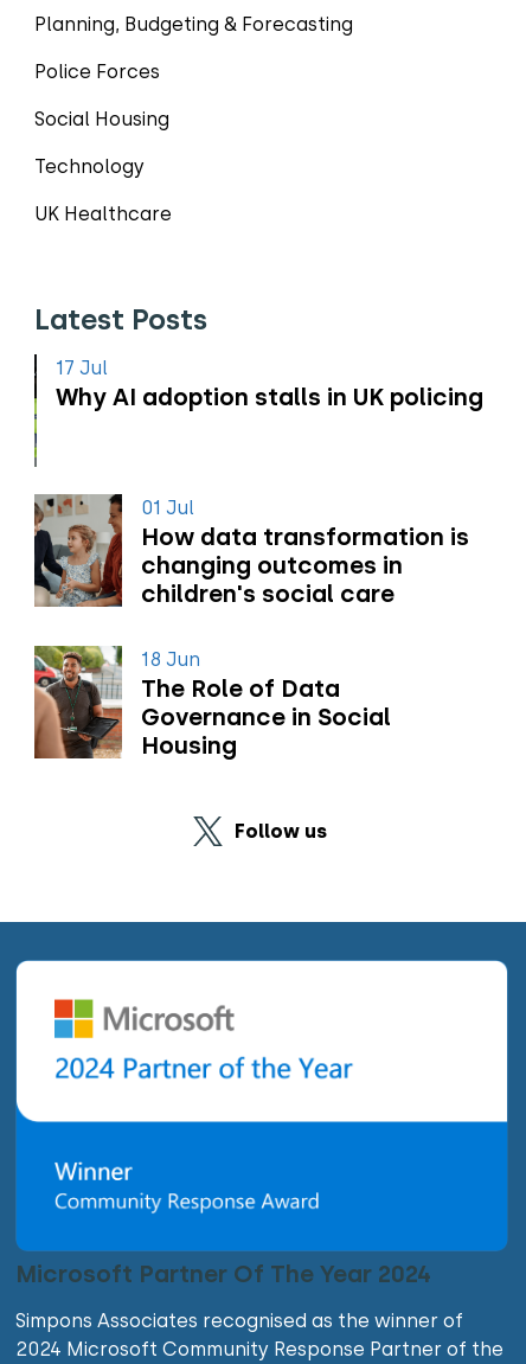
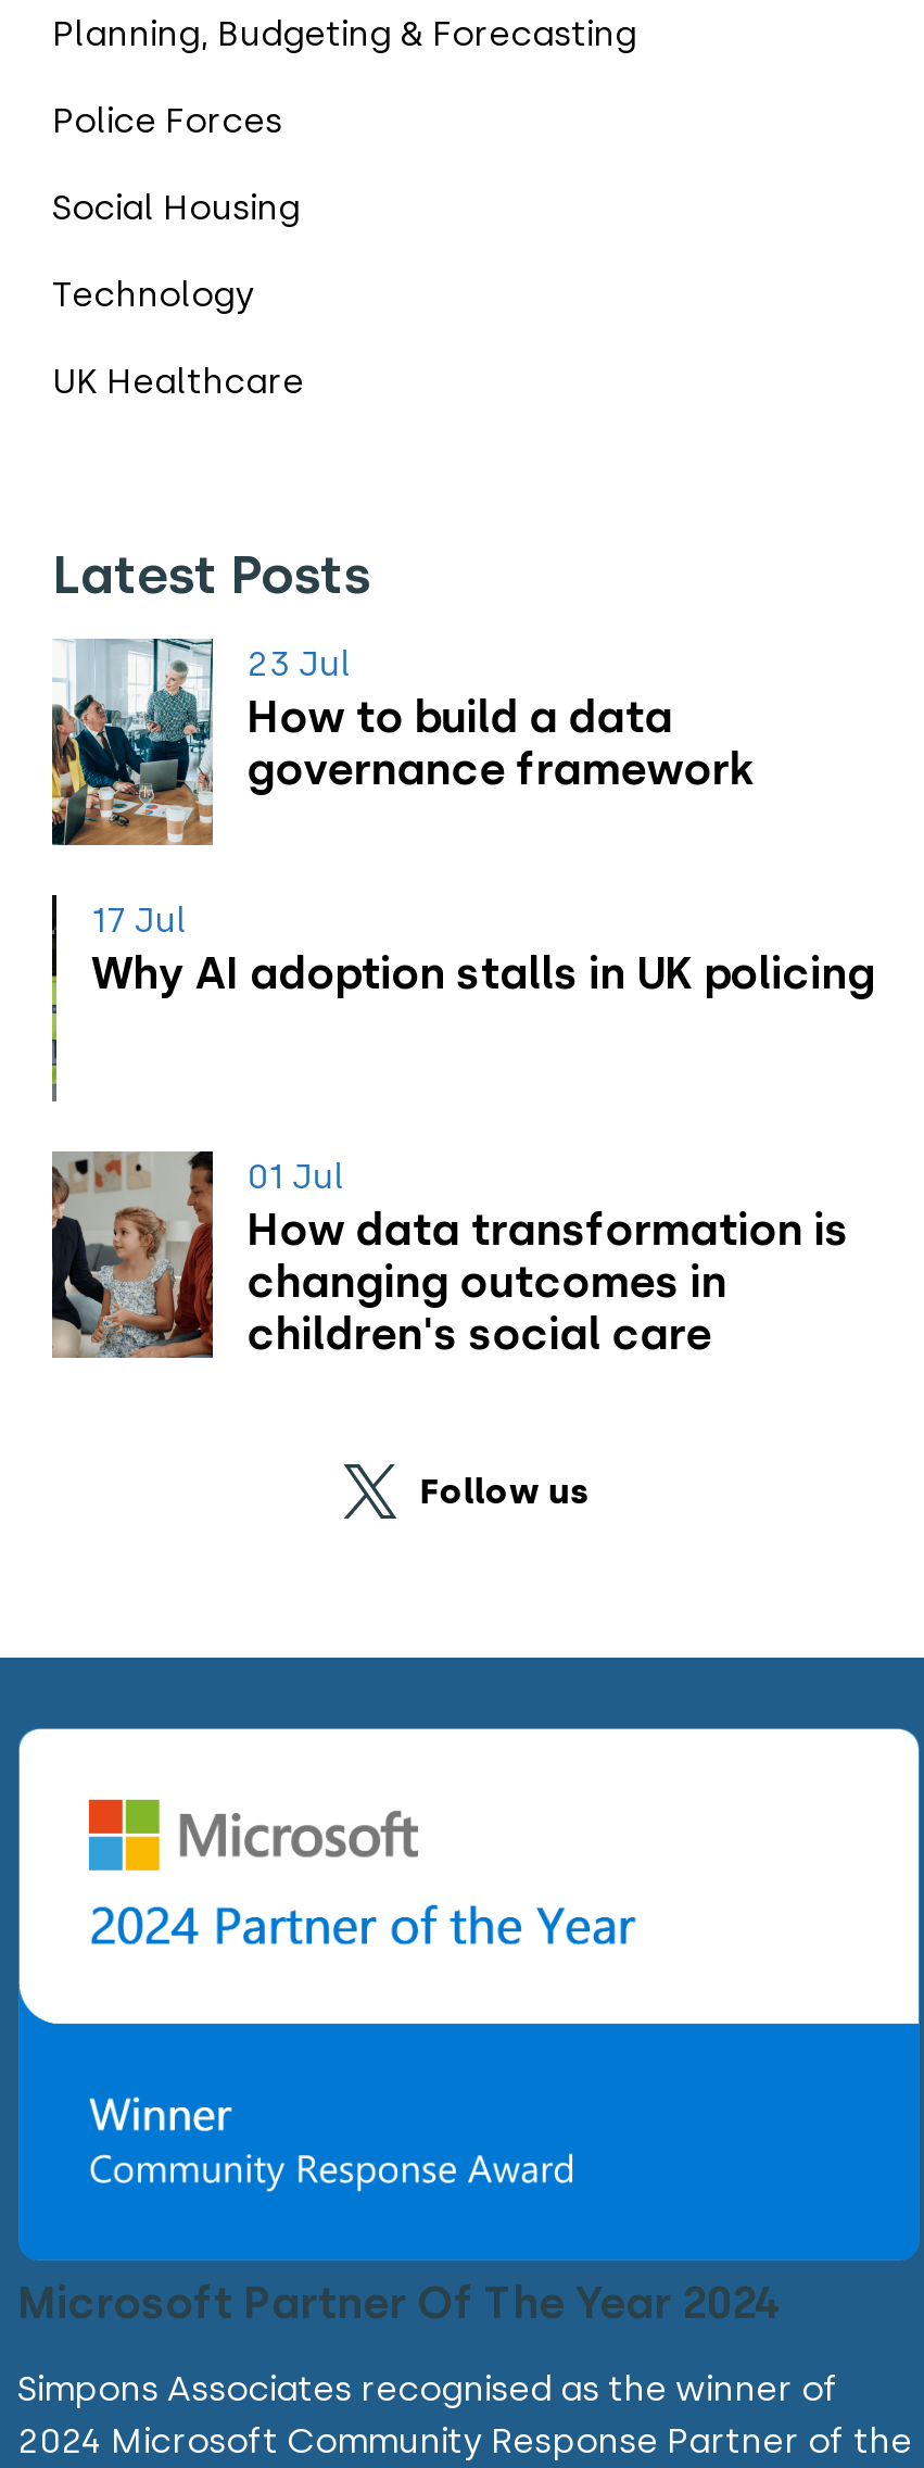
+ [image]
+ 23 Jul
+ How to build a data
+ governance framework

moved down: [image] | 17 Jul | Why AI adoption stalls in UK policing | 01 Jul | How data transformation is | changing outcomes in | children's social care

- [image]
- 18 Jun
- The Role of Data
- Governance in Social
- Housing
